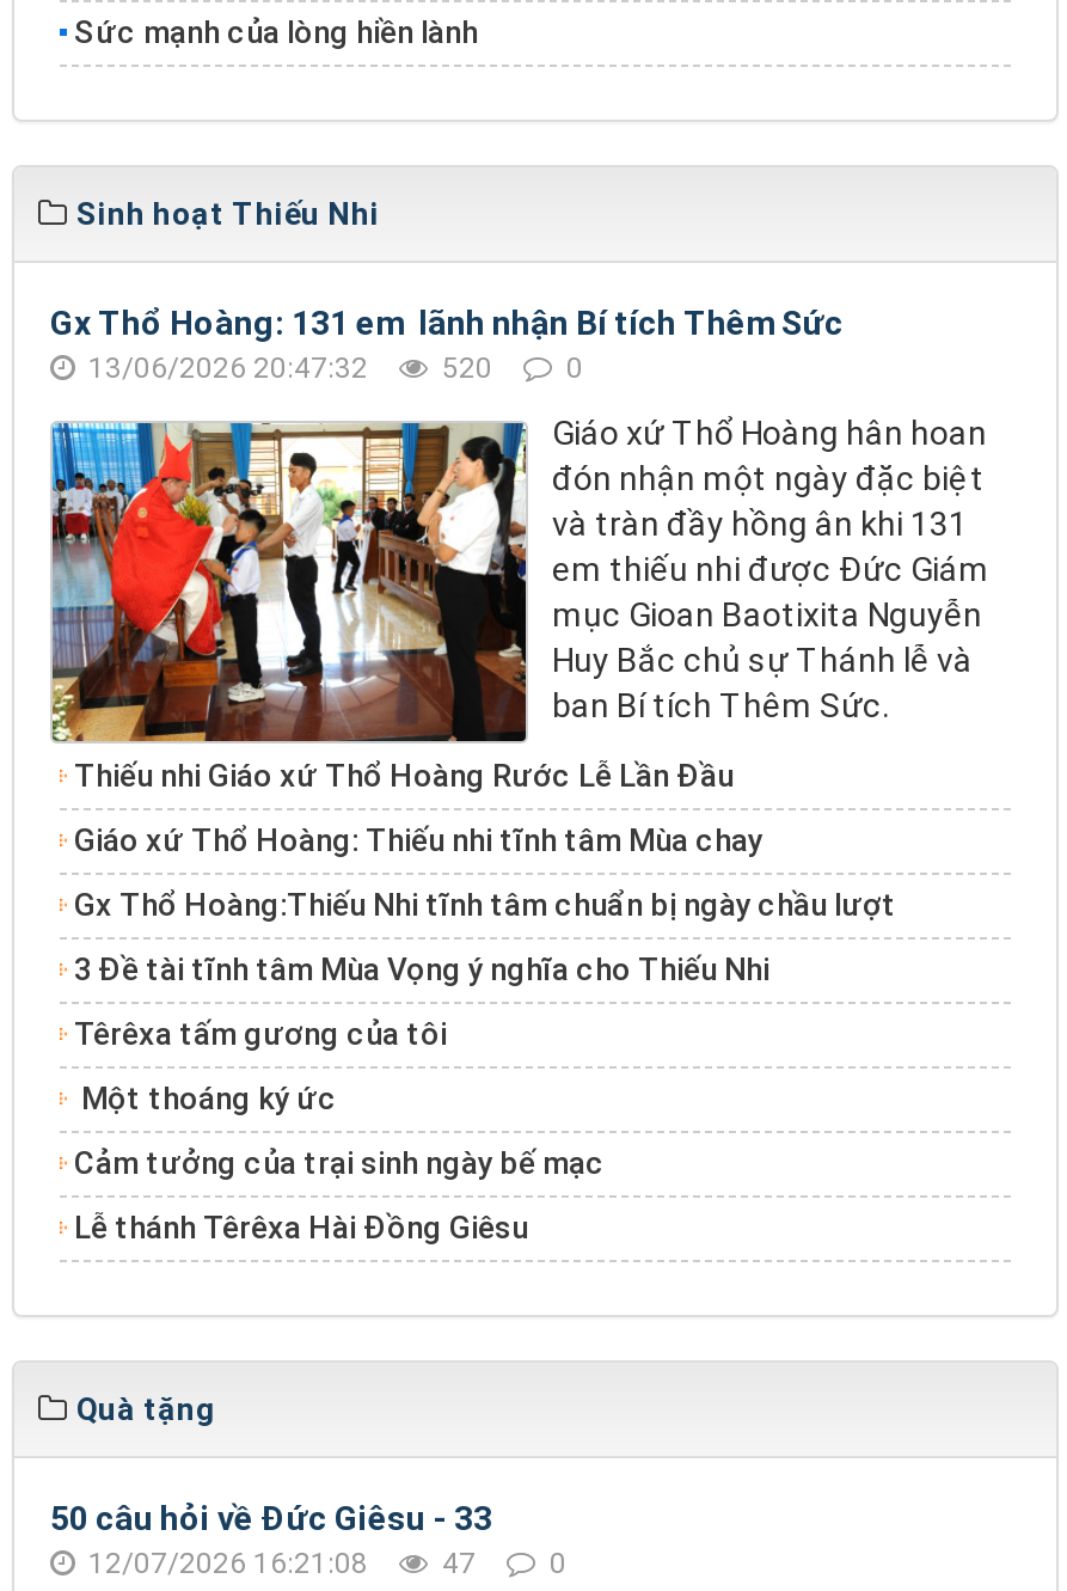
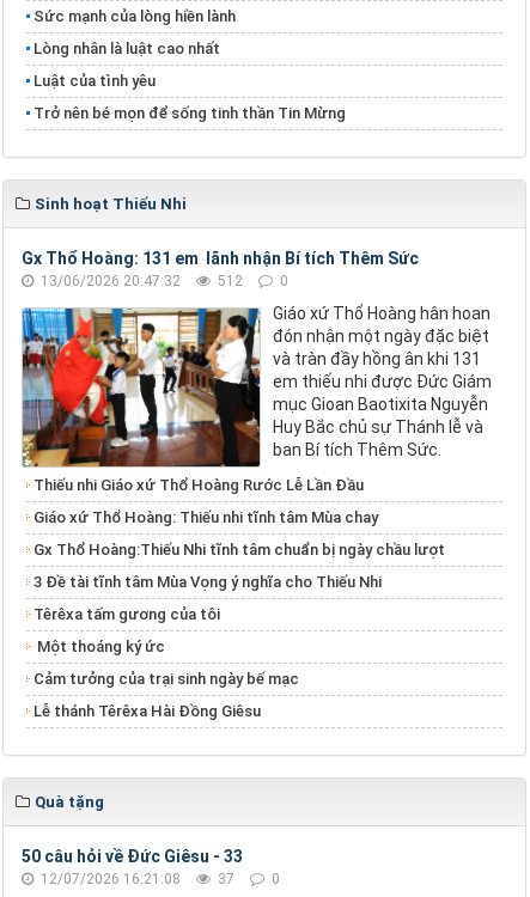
+ Lòng nhân là luật cao nhất
+ Luật của tình yêu
+ Trở nên bé mọn để sống tinh thần Tin Mừng

- 13/06/2026 20:47:32 520 0
+ 13/06/2026 20:47:32 512 0

- 12/07/2026 16:21:08 47 0
+ 12/07/2026 16:21:08 37 0
